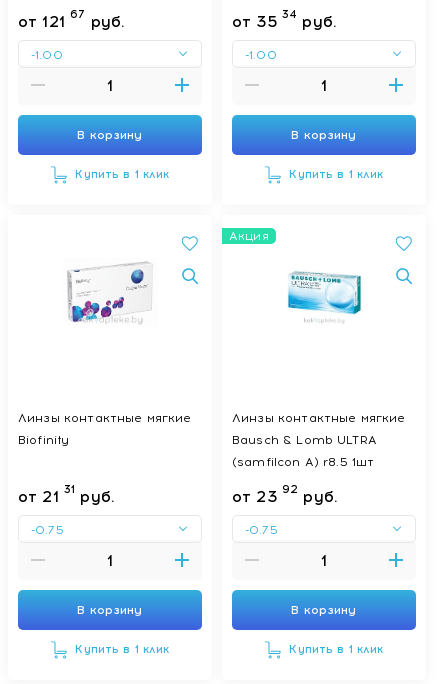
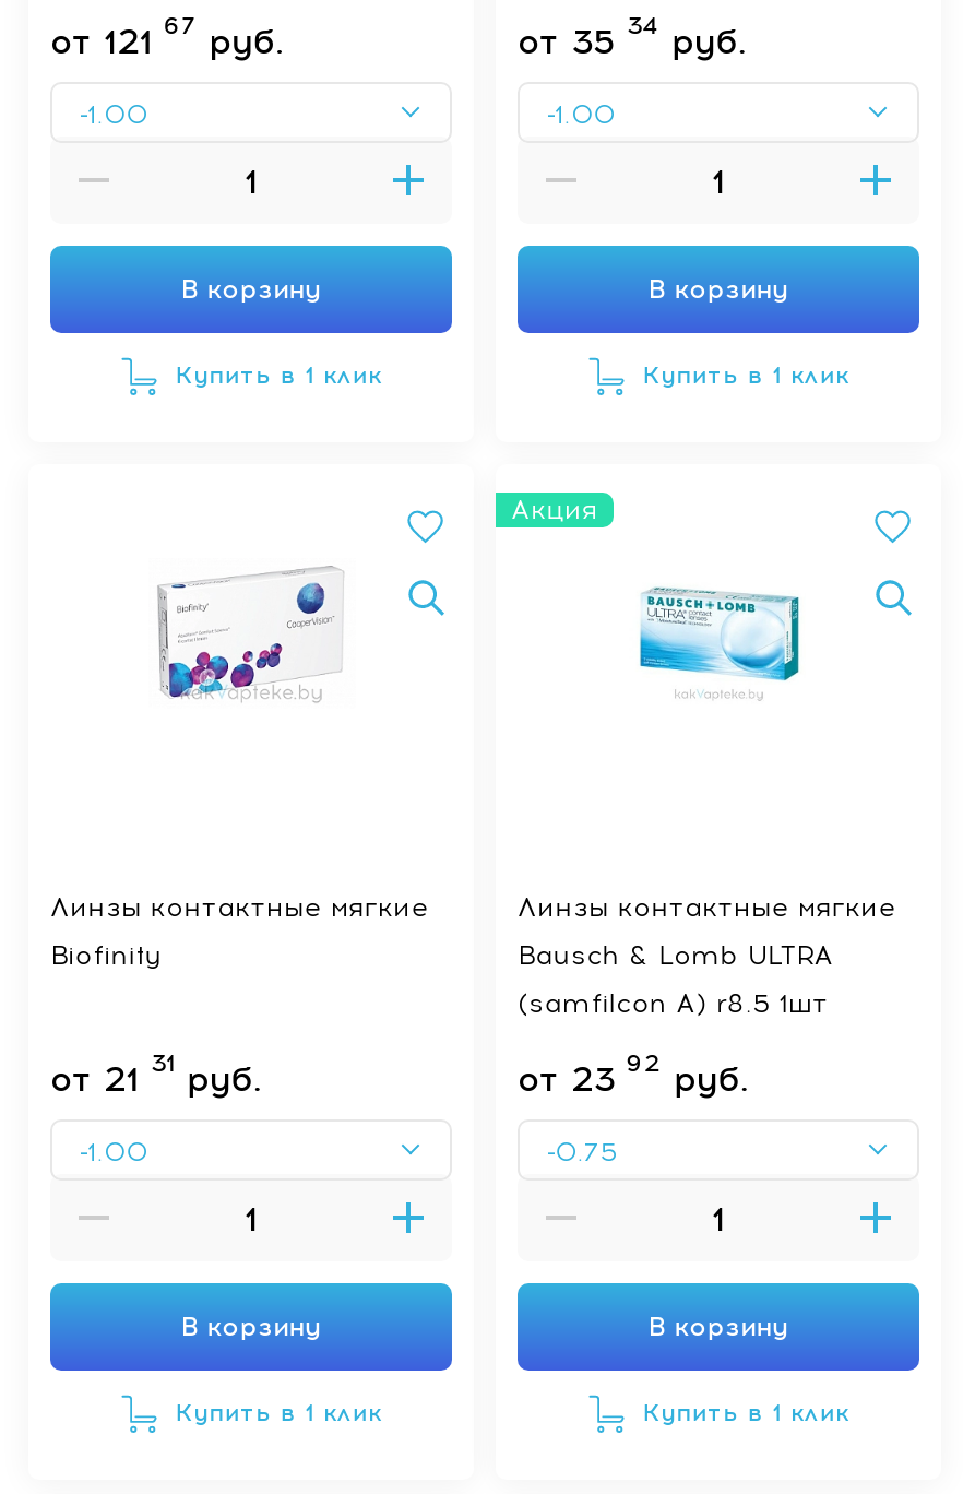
- -0.75
+ -1.00
